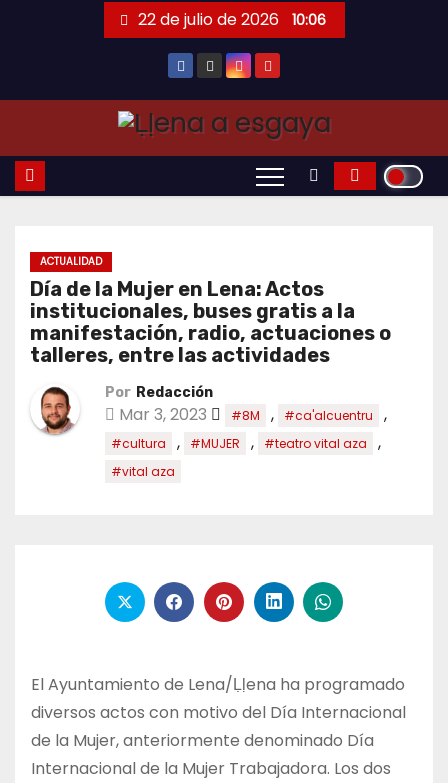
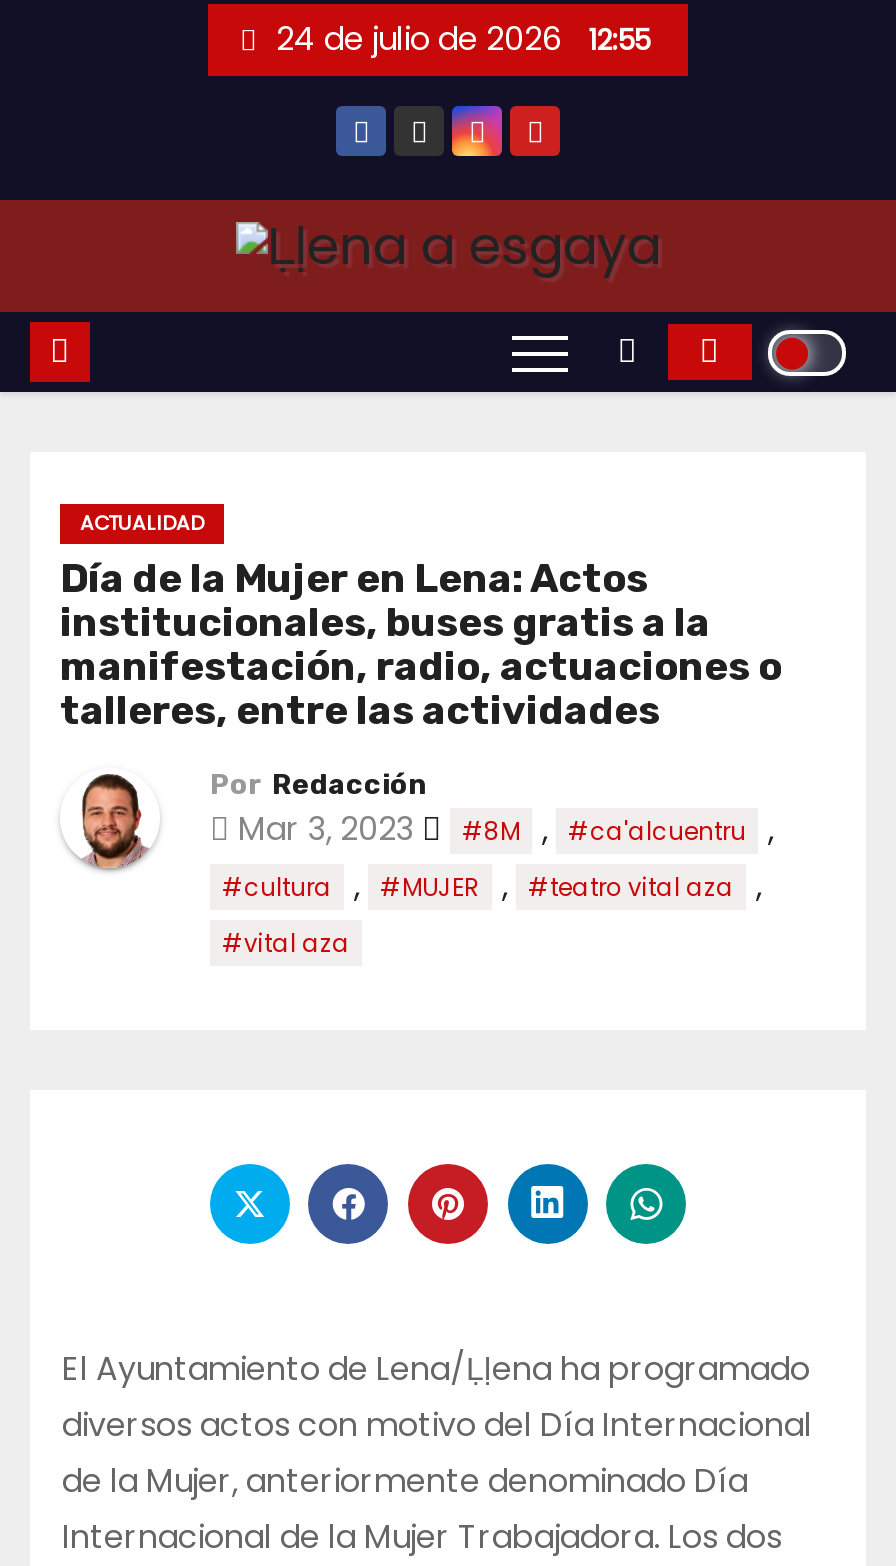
- 22 de julio de 2026 10:06
+ 24 de julio de 2026 12:55
